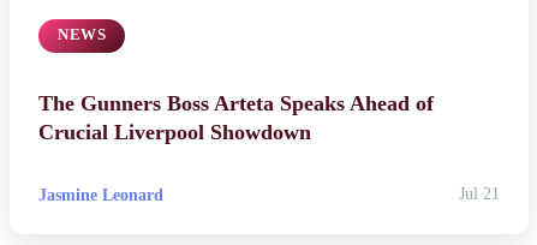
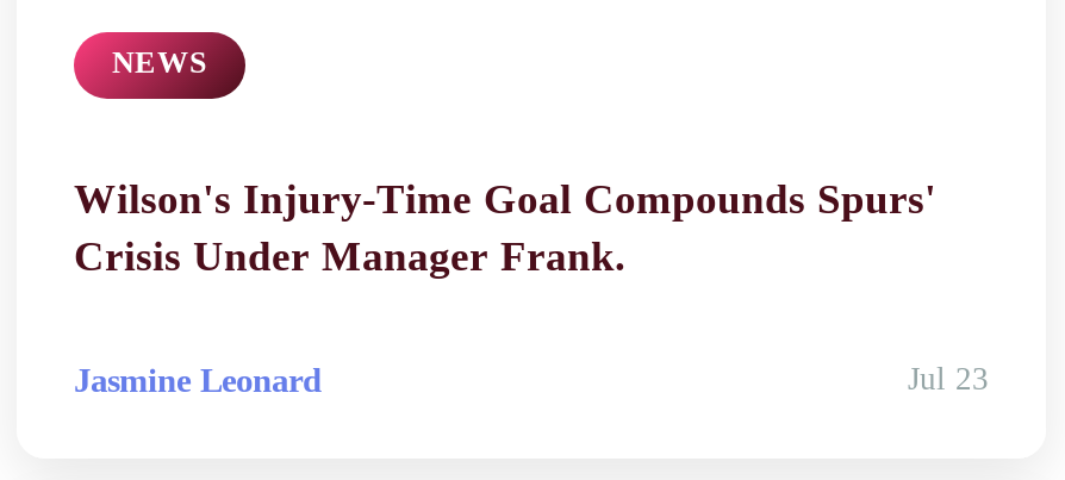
- The Gunners Boss Arteta Speaks Ahead of
- Crucial Liverpool Showdown
+ Wilson's Injury-Time Goal Compounds Spurs'
+ Crisis Under Manager Frank.

- Jul 21
+ Jul 23
